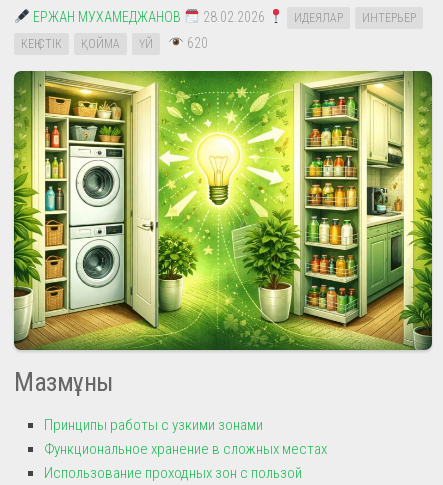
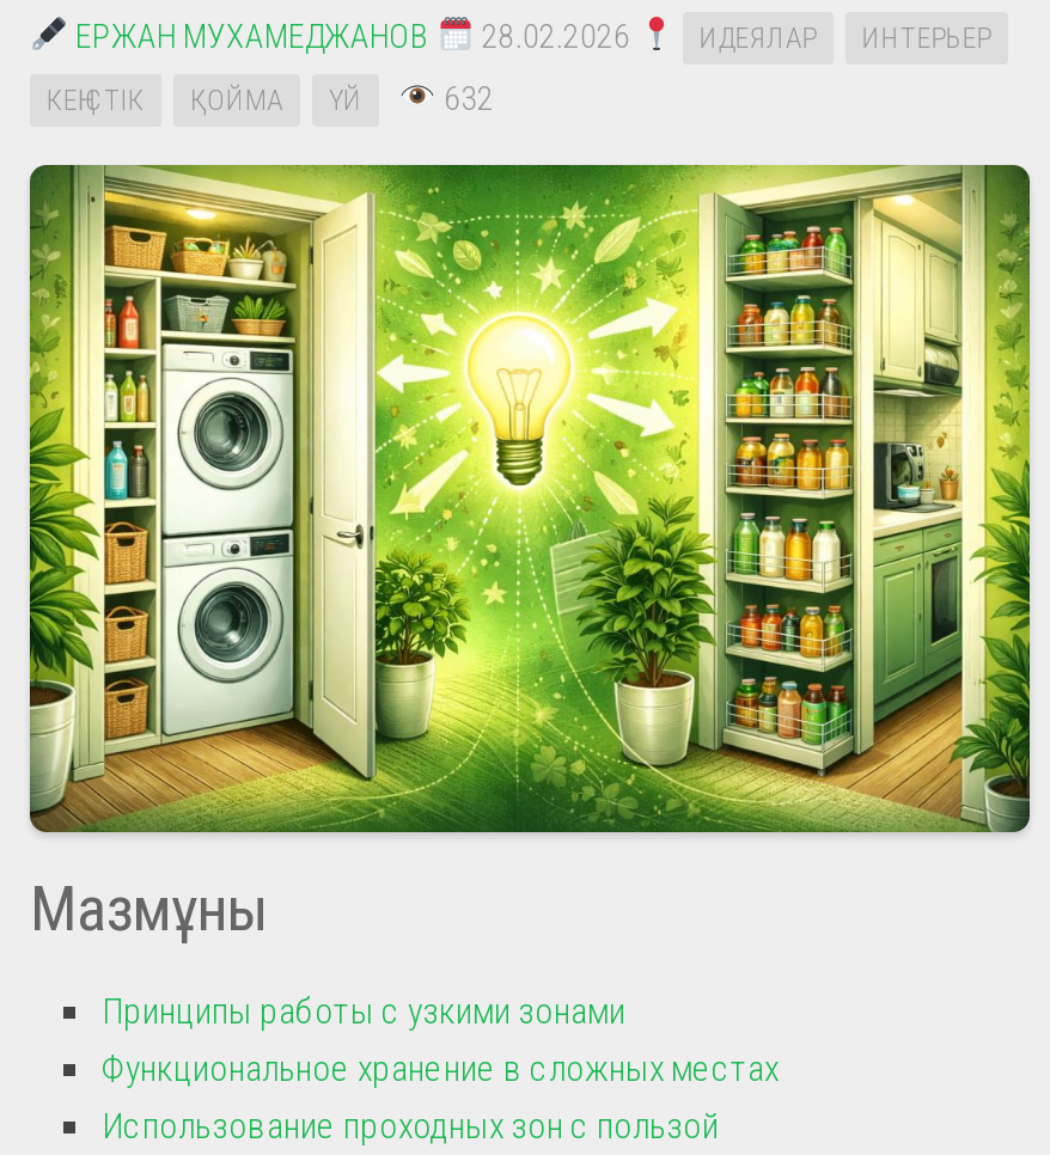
- 620
+ 632
